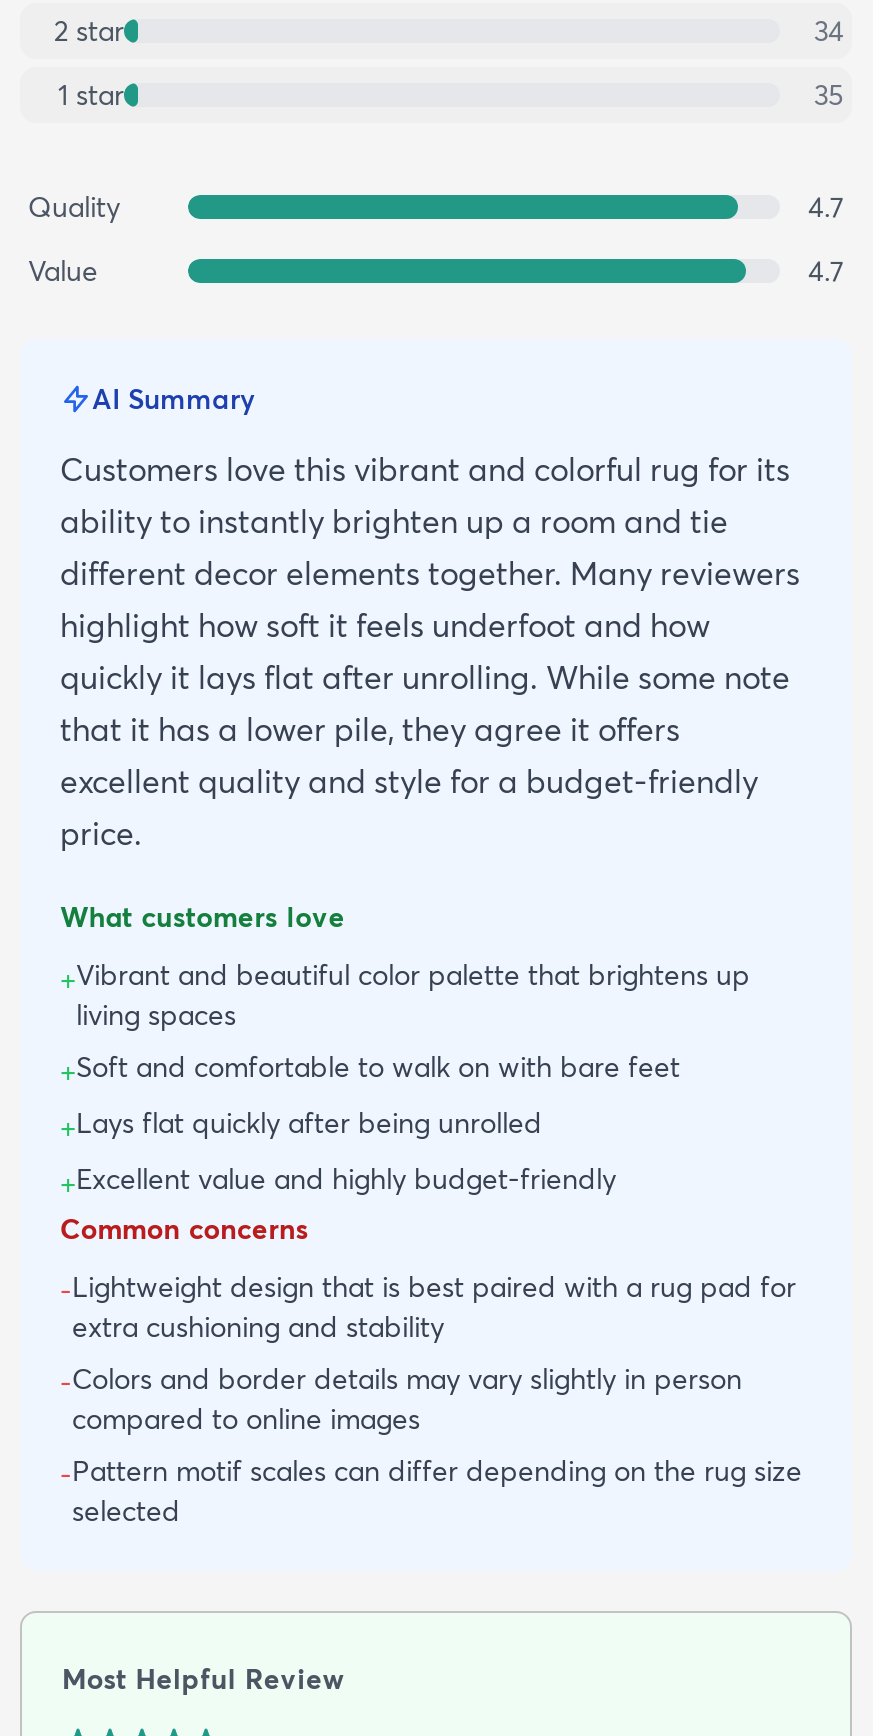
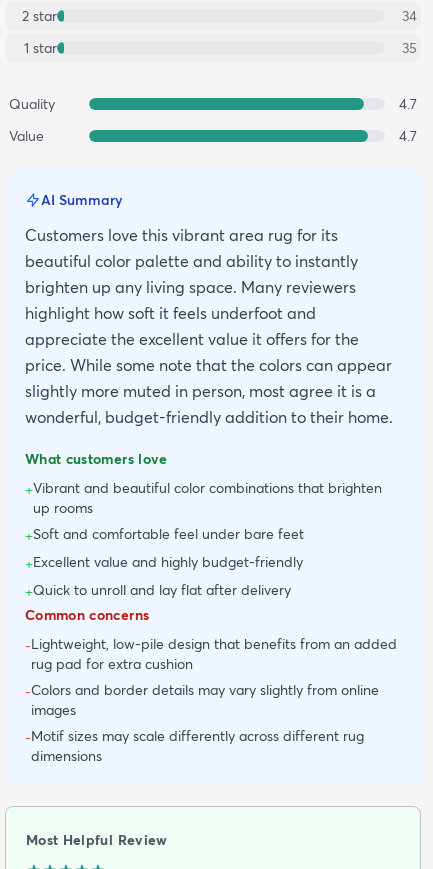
- Customers love this vibrant and colorful rug for its
- ability to instantly brighten up a room and tie
- different decor elements together. Many reviewers
- highlight how soft it feels underfoot and how
- quickly it lays flat after unrolling. While some note
- that it has a lower pile, they agree it offers
- excellent quality and style for a budget-friendly
- price.
+ Customers love this vibrant area rug for its
+ beautiful color palette and ability to instantly
+ brighten up any living space. Many reviewers
+ highlight how soft it feels underfoot and
+ appreciate the excellent value it offers for the
+ price. While some note that the colors can appear
+ slightly more muted in person, most agree it is a
+ wonderful, budget-friendly addition to their home.

- +Vibrant and beautiful color palette that brightens up
- living spaces
- +Soft and comfortable to walk on with bare feet
- +Lays flat quickly after being unrolled
+ +Vibrant and beautiful color combinations that brighten
+ up rooms
+ +Soft and comfortable feel under bare feet

moved up: +Excellent value and highly budget-friendly

+ +Quick to unroll and lay flat after delivery

- -Lightweight design that is best paired with a rug pad for
- extra cushioning and stability
- -Colors and border details may vary slightly in person
- compared to online images
- -Pattern motif scales can differ depending on the rug size
- selected
+ -Lightweight, low-pile design that benefits from an added
+ rug pad for extra cushion
+ -Colors and border details may vary slightly from online
+ images
+ -Motif sizes may scale differently across different rug
+ dimensions
